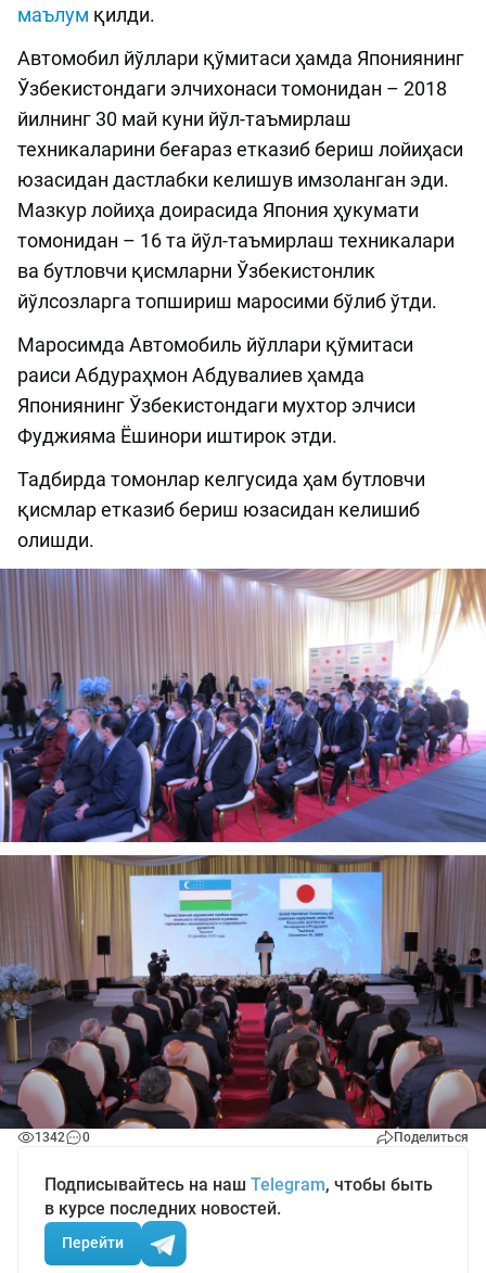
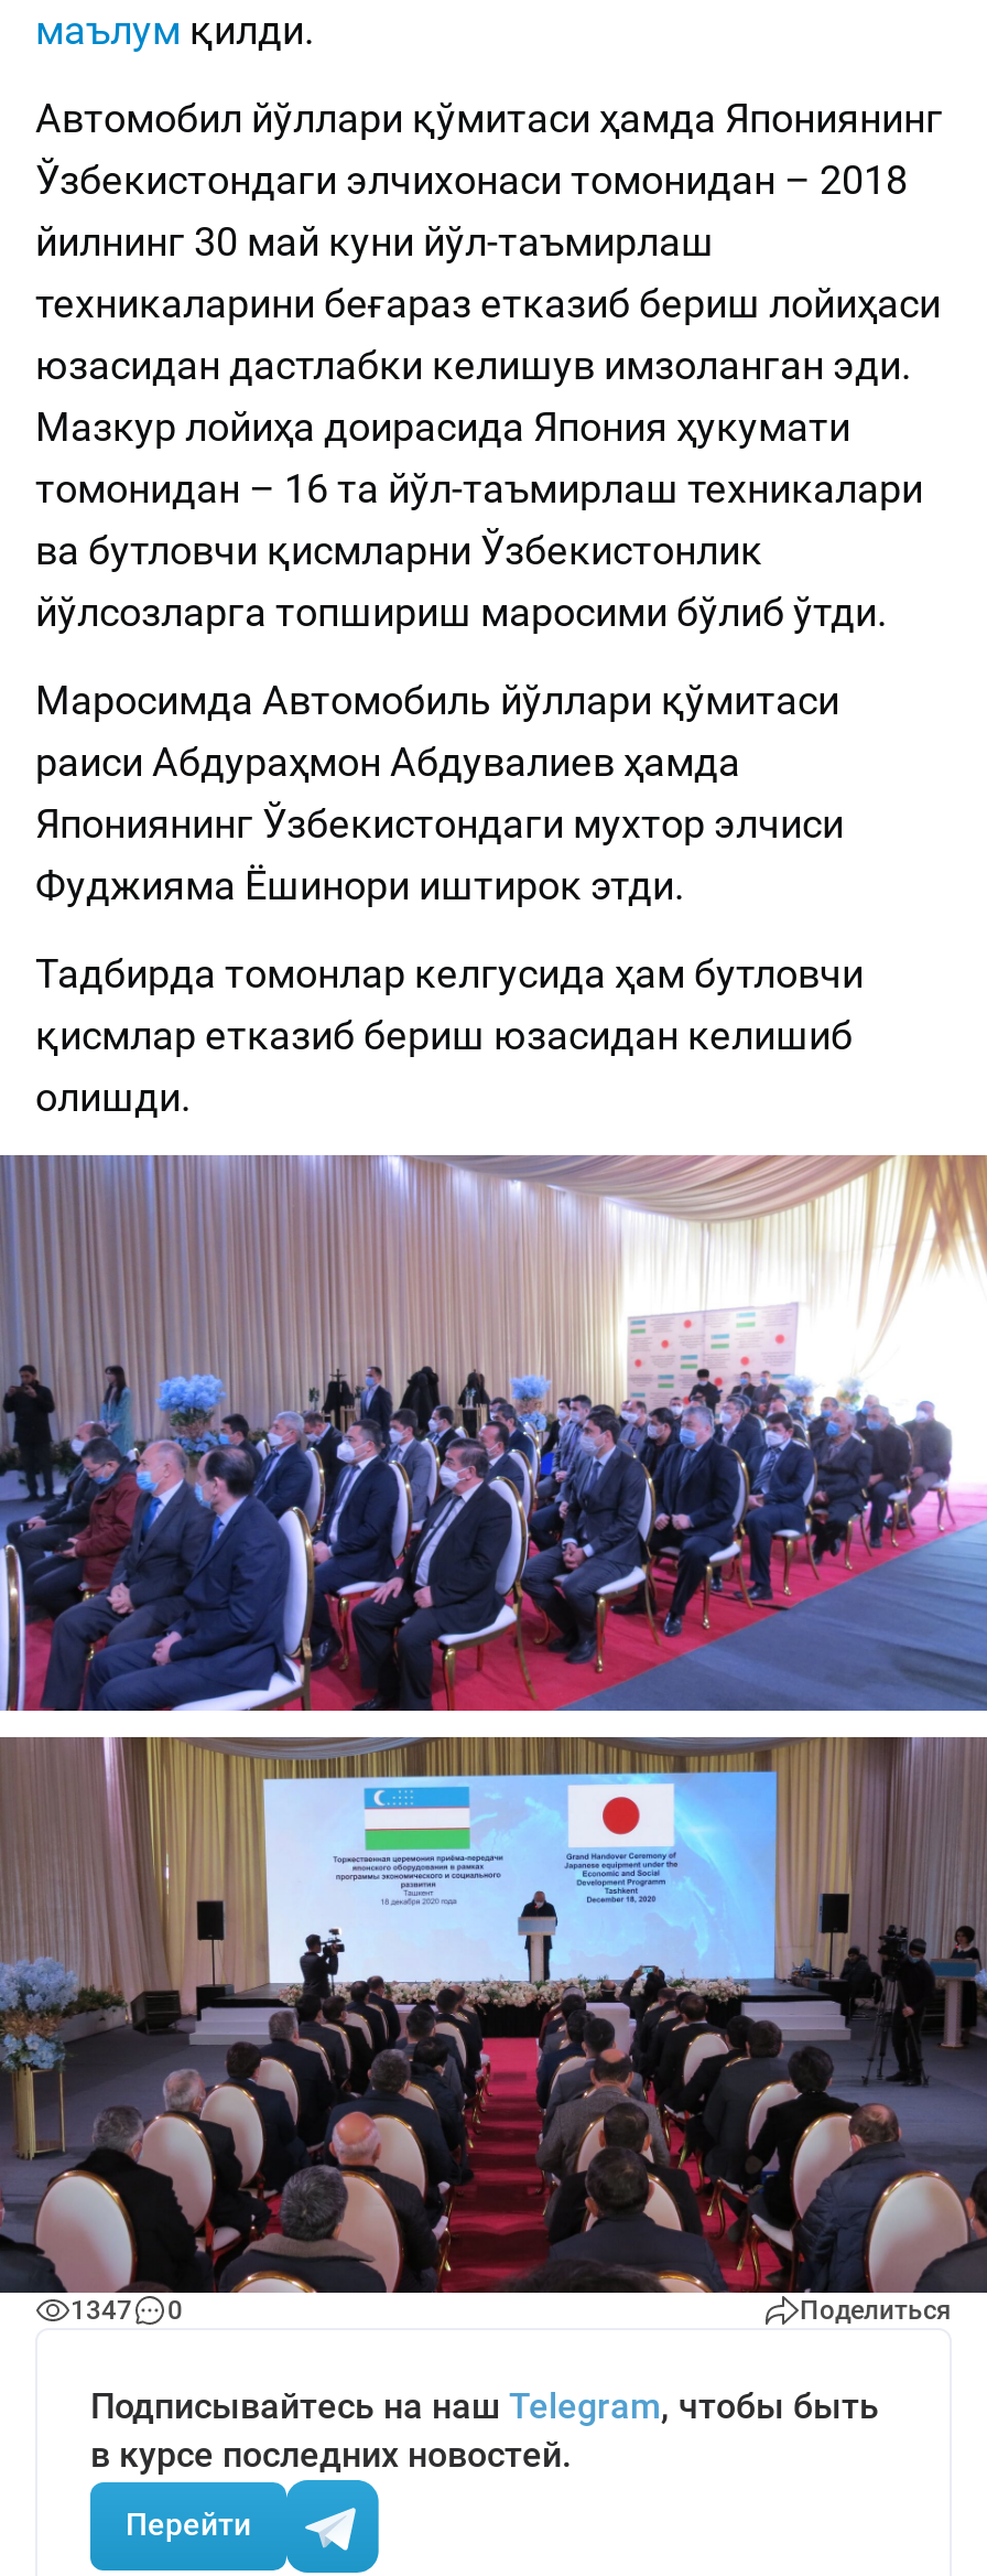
- 1342 0
+ 1347 0
